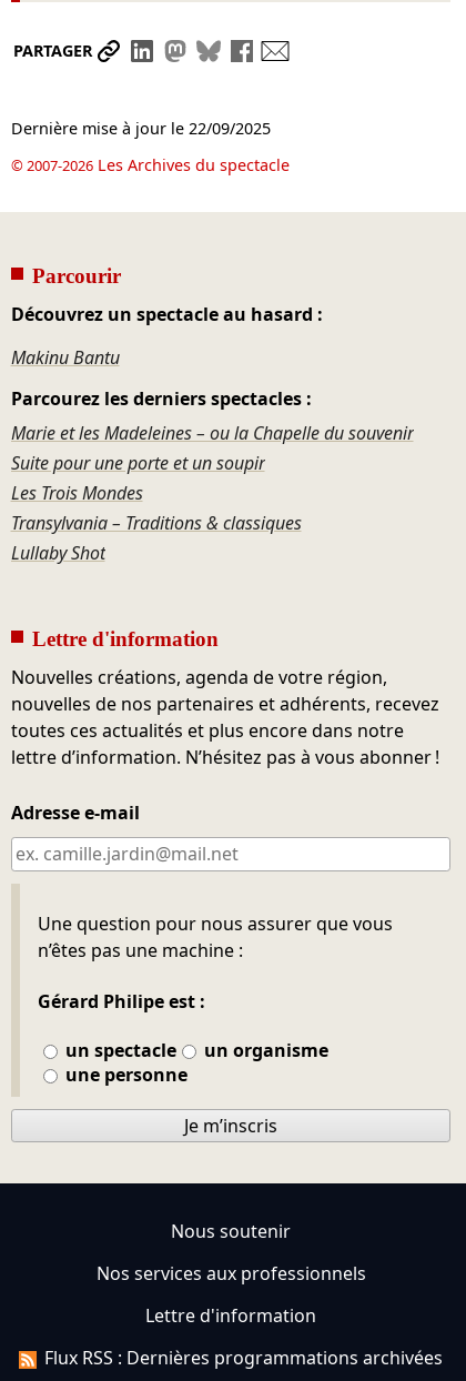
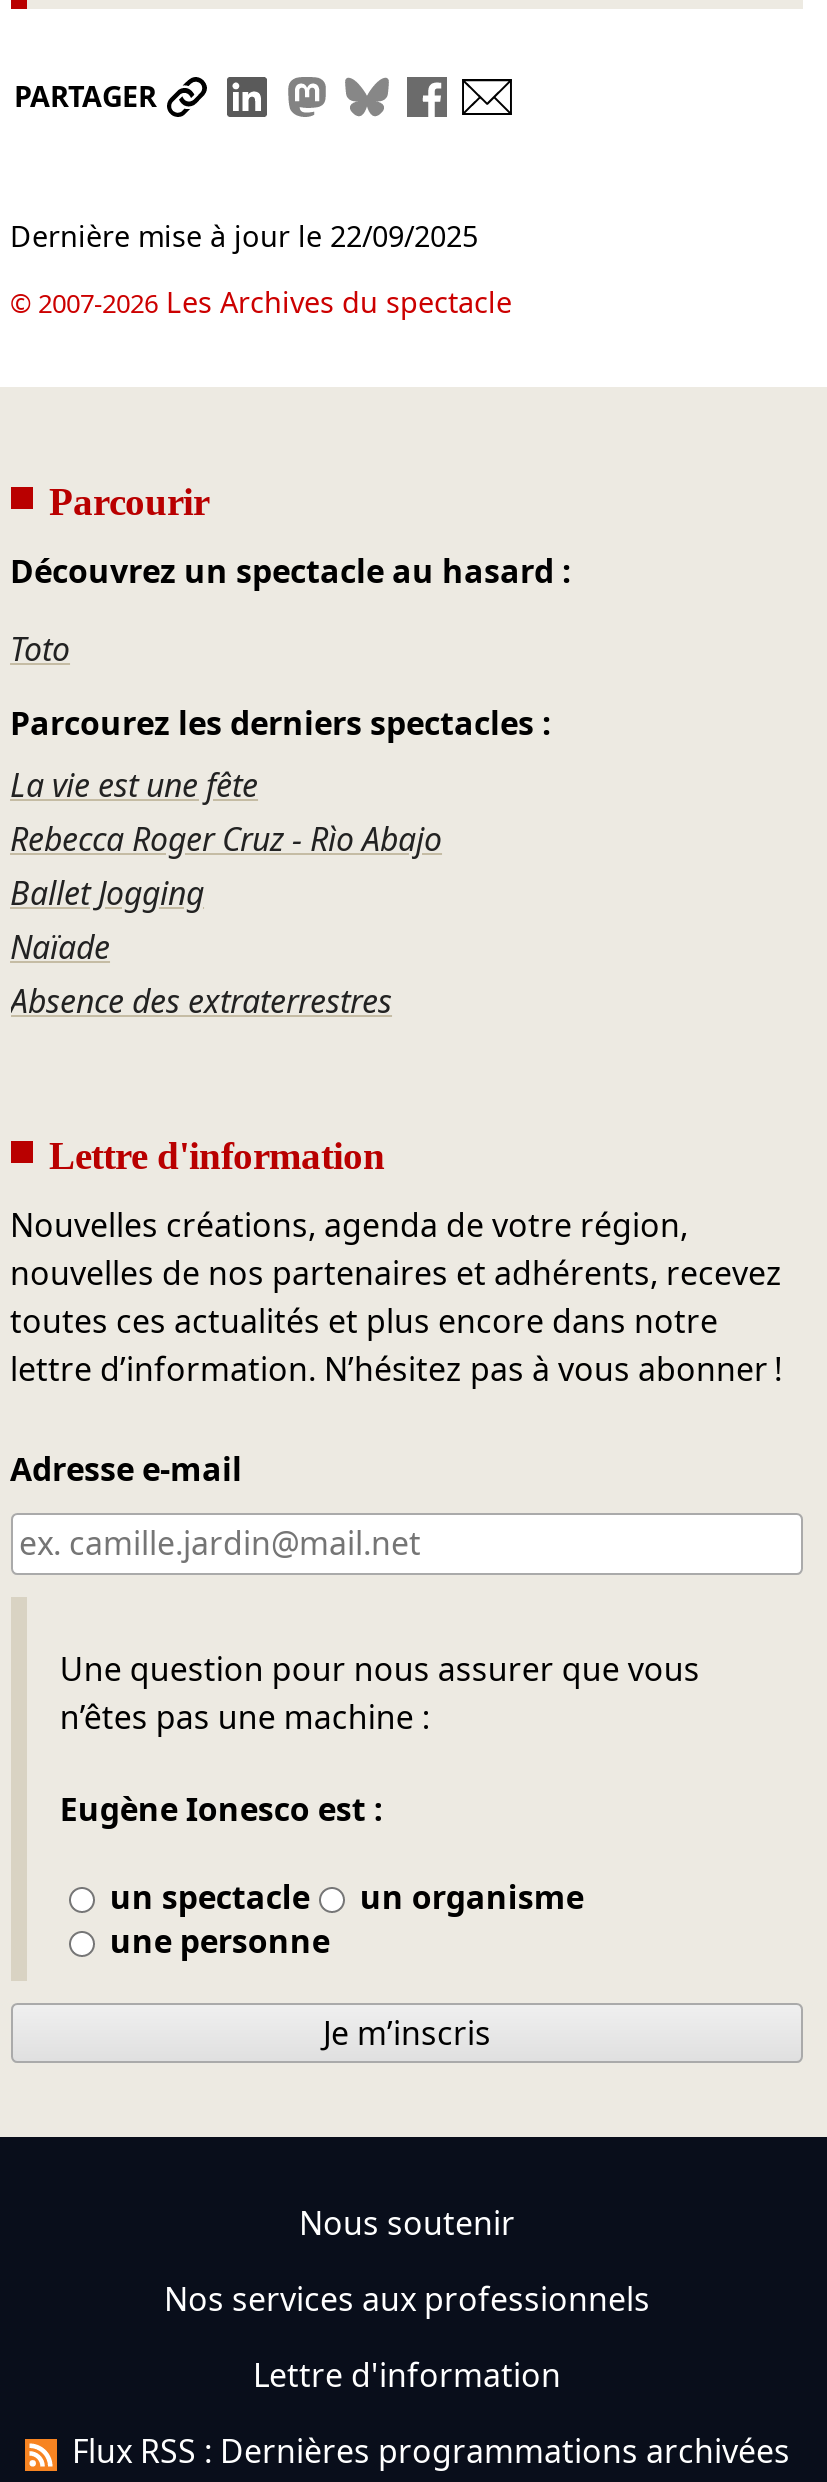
- Makinu Bantu
+ Toto

- Marie et les Madeleines – ou la Chapelle du souvenir
- Suite pour une porte et un soupir
- Les Trois Mondes
- Transylvania – Traditions & classiques
- Lullaby Shot
+ La vie est une fête
+ Rebecca Roger Cruz - Rìo Abajo
+ Ballet Jogging
+ Naïade
+ Absence des extraterrestres

- Gérard Philipe est :
+ Eugène Ionesco est :
